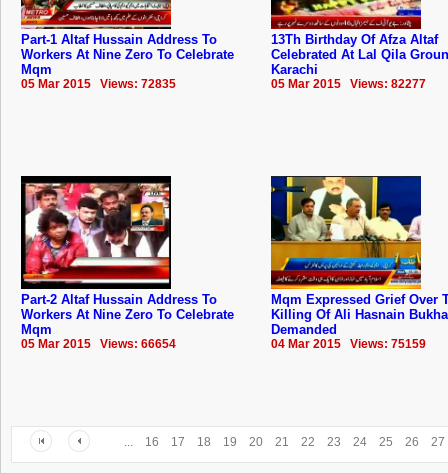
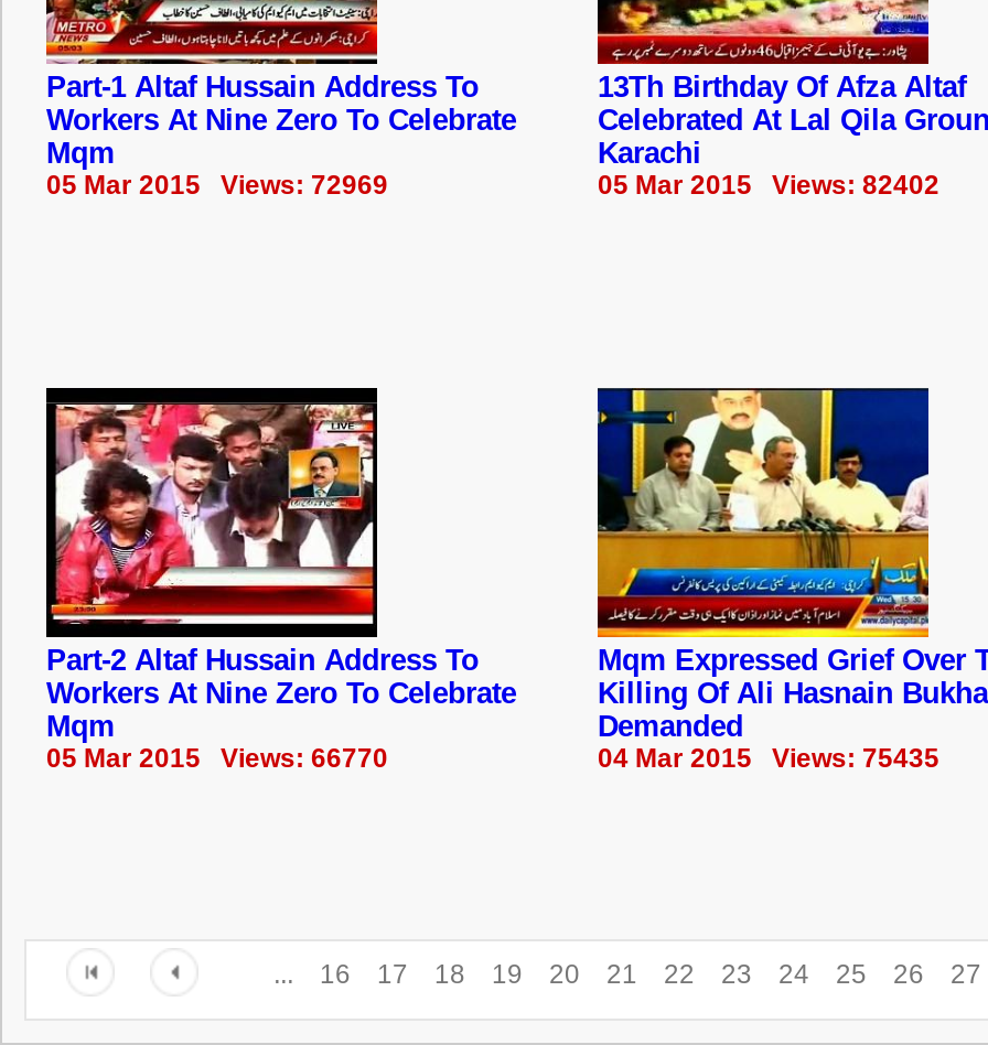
- 05 Mar 2015 Views: 72835
+ 05 Mar 2015 Views: 72969

- 05 Mar 2015 Views: 82277
+ 05 Mar 2015 Views: 82402

- 05 Mar 2015 Views: 66654
+ 05 Mar 2015 Views: 66770

- 04 Mar 2015 Views: 75159
+ 04 Mar 2015 Views: 75435
